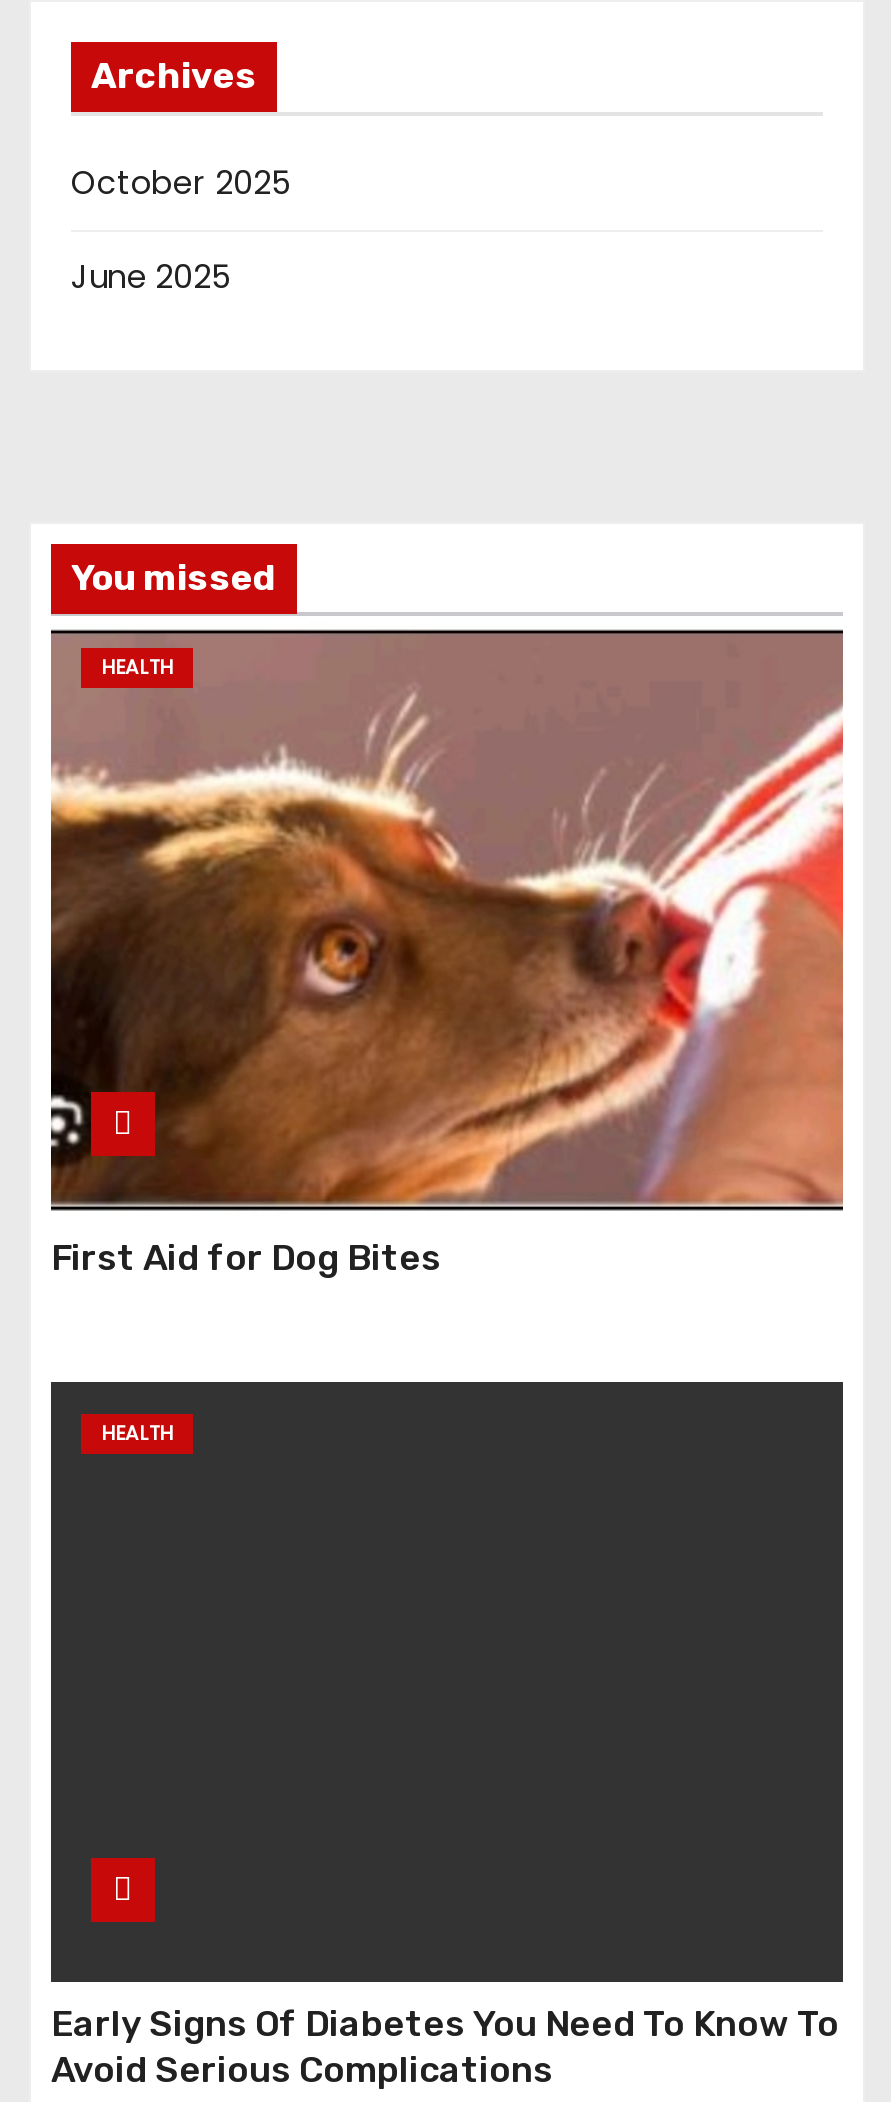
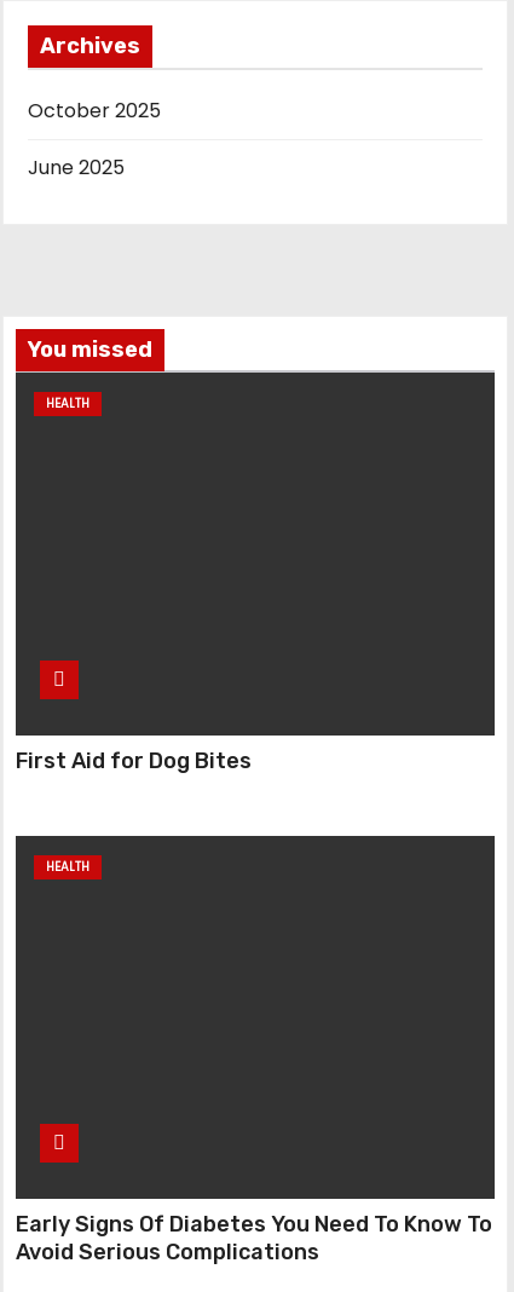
- [image]
